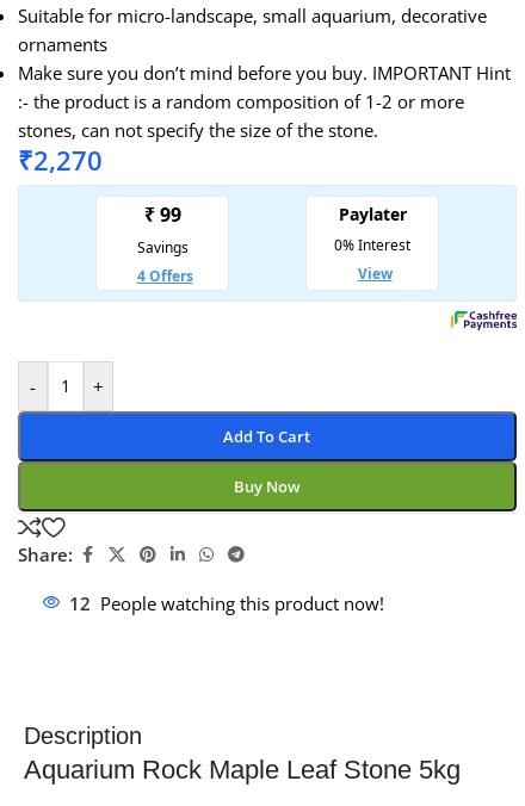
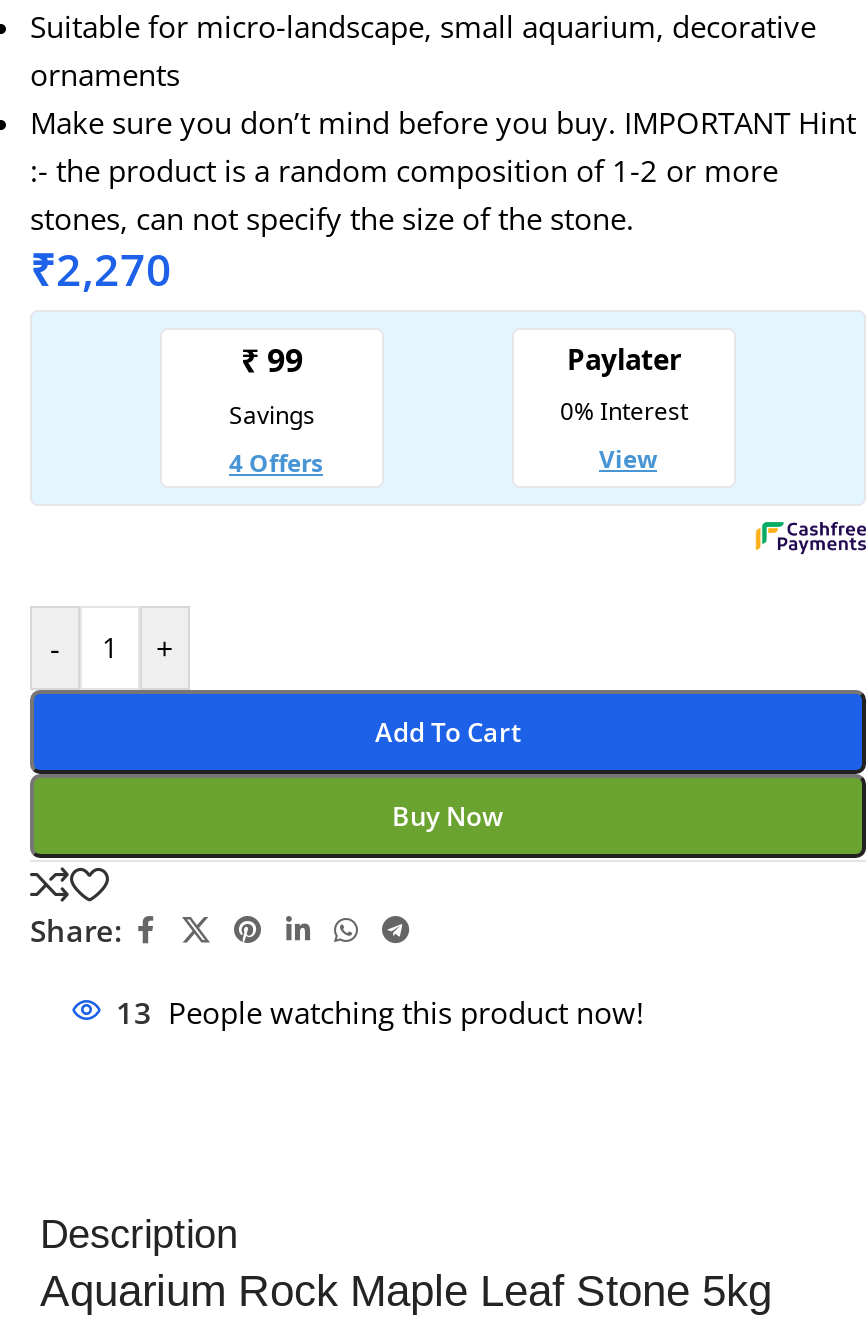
- 12 People watching this product now!
+ 13 People watching this product now!
